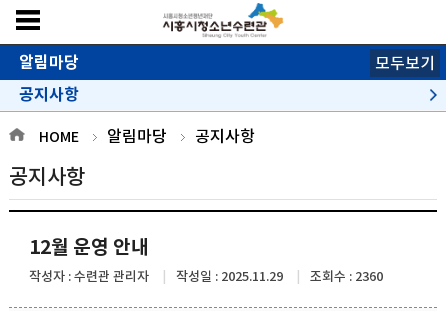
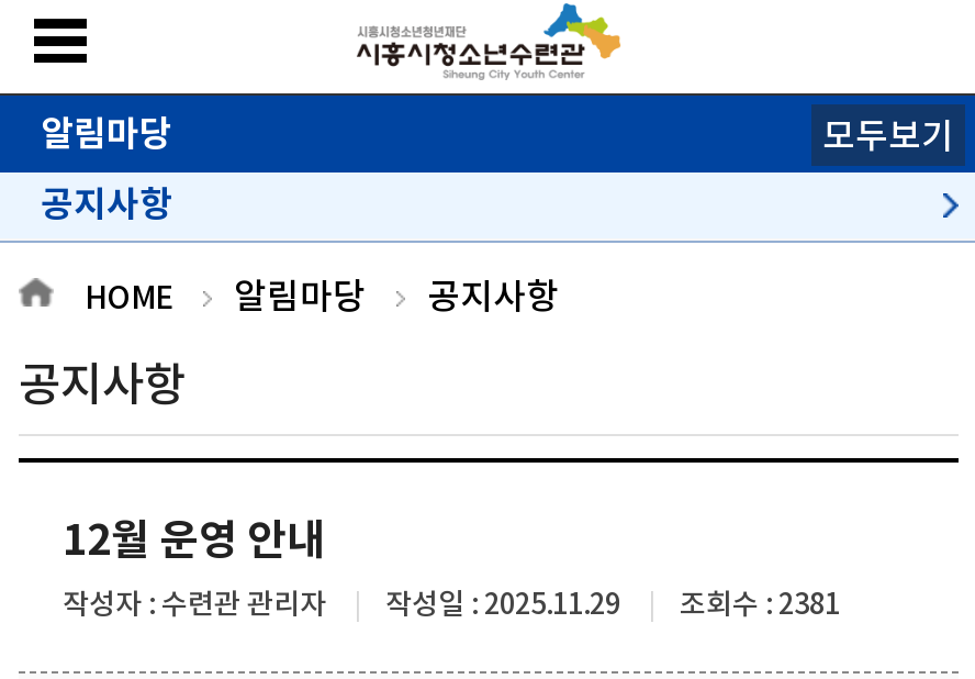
- 작성자 : 수련관 관리자 작성일 : 2025.11.29 조회수 : 2360
+ 작성자 : 수련관 관리자 작성일 : 2025.11.29 조회수 : 2381
